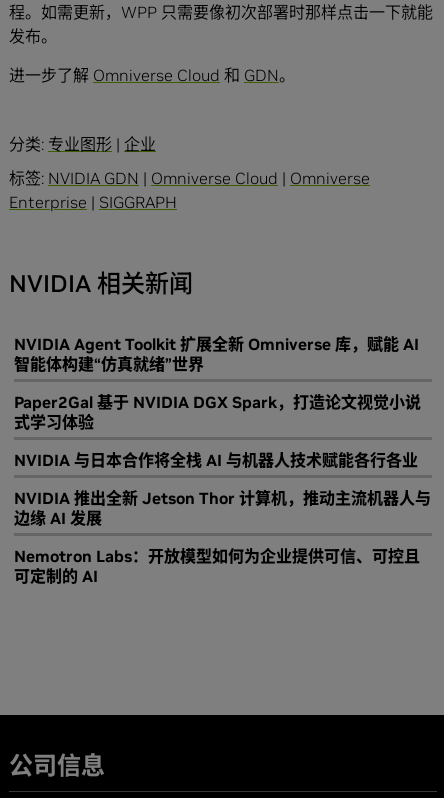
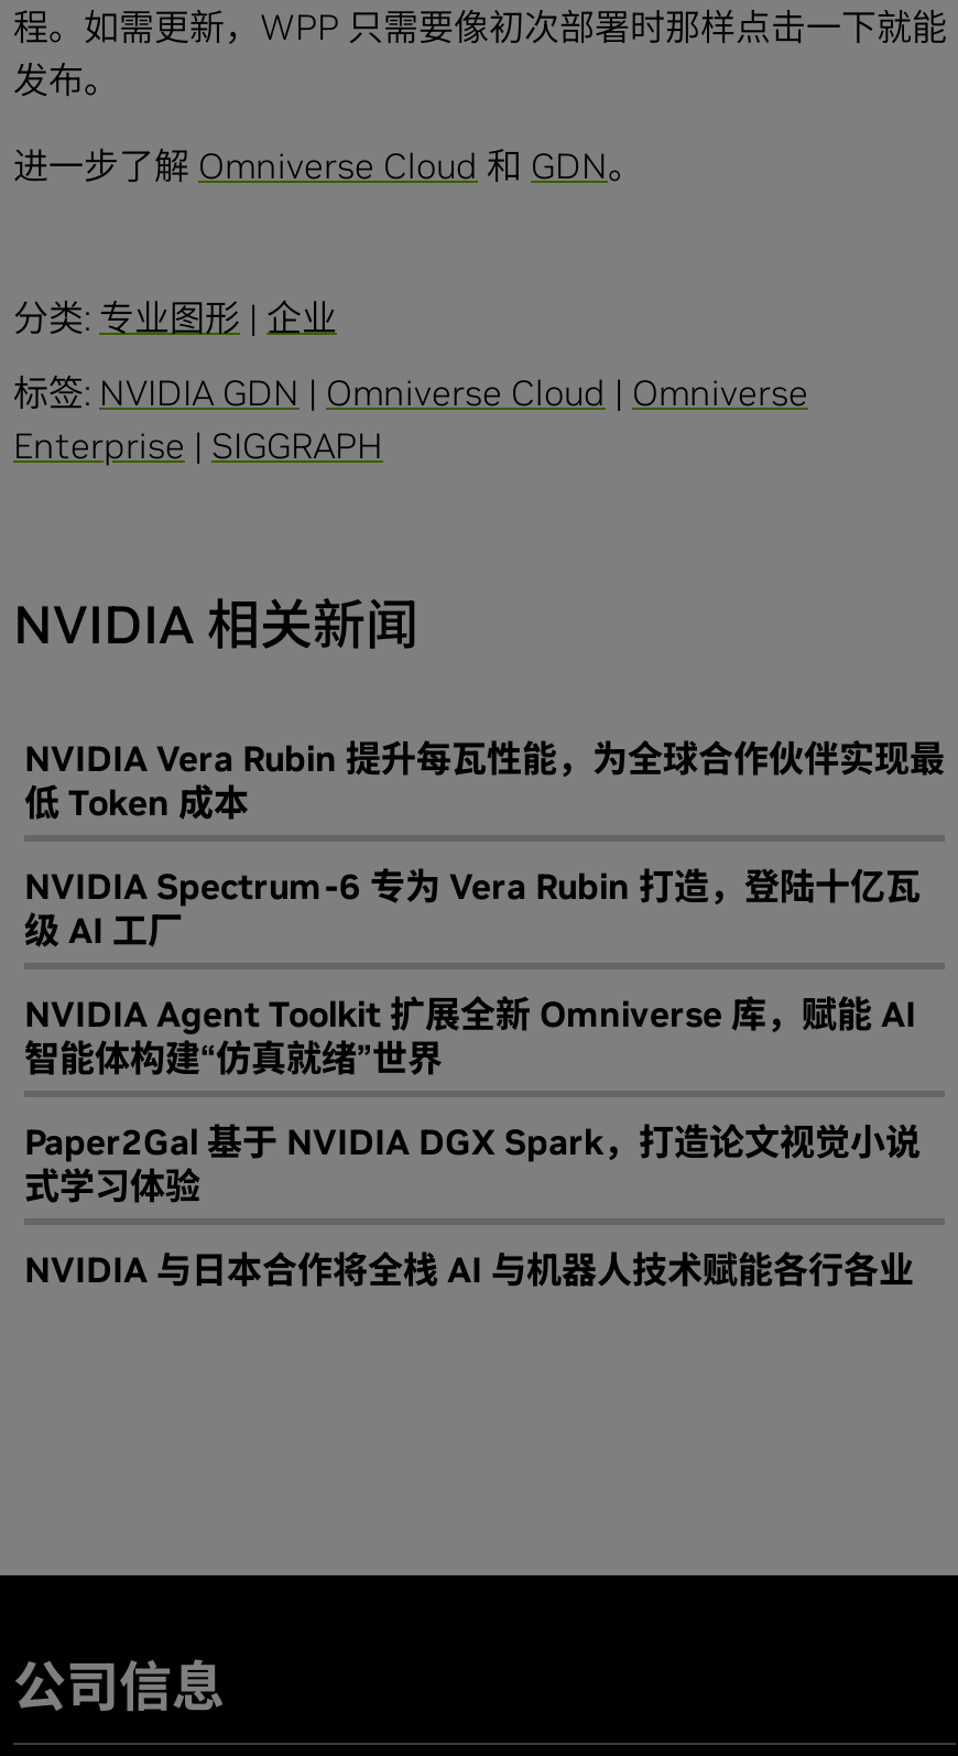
+ NVIDIA Vera Rubin 提升每瓦性能，为全球合作伙伴实现最
+ 低 Token 成本
+ NVIDIA Spectrum-6 专为 Vera Rubin 打造，登陆十亿瓦
+ 级 AI 工厂

moved down: NVIDIA Agent Toolkit 扩展全新 Omniverse 库，赋能 AI | 智能体构建“仿真就绪”世界 | Paper2Gal 基于 NVIDIA DGX Spark，打造论文视觉小说 | 式学习体验 | NVIDIA 与日本合作将全栈 AI 与机器人技术赋能各行各业

- NVIDIA 推出全新 Jetson Thor 计算机，推动主流机器人与
- 边缘 AI 发展
- Nemotron Labs：开放模型如何为企业提供可信、可控且
- 可定制的 AI
